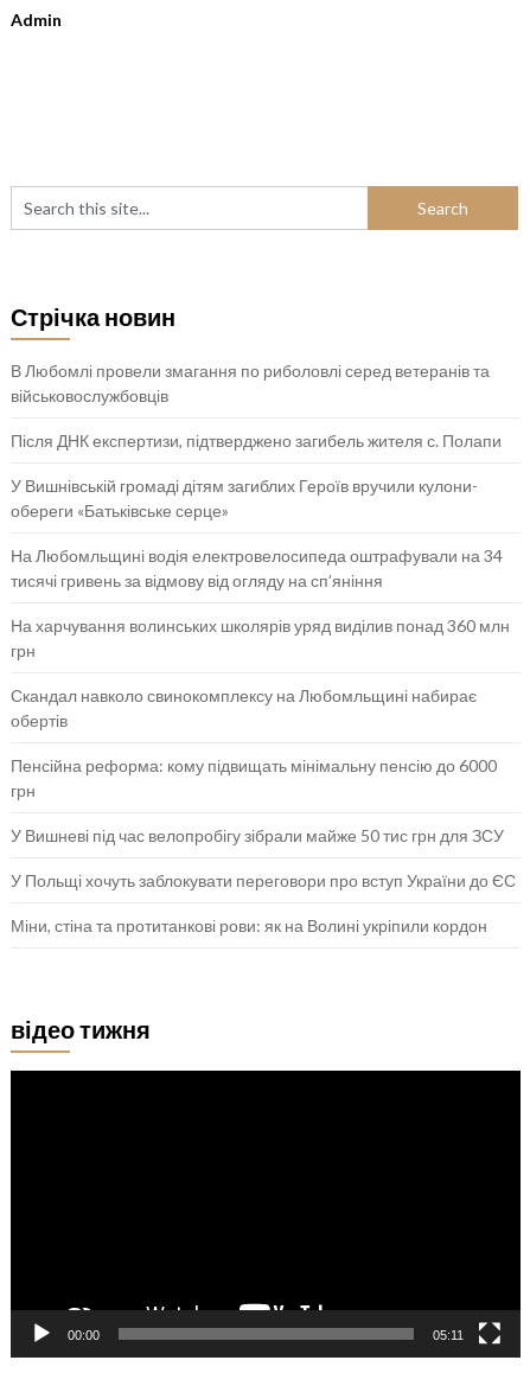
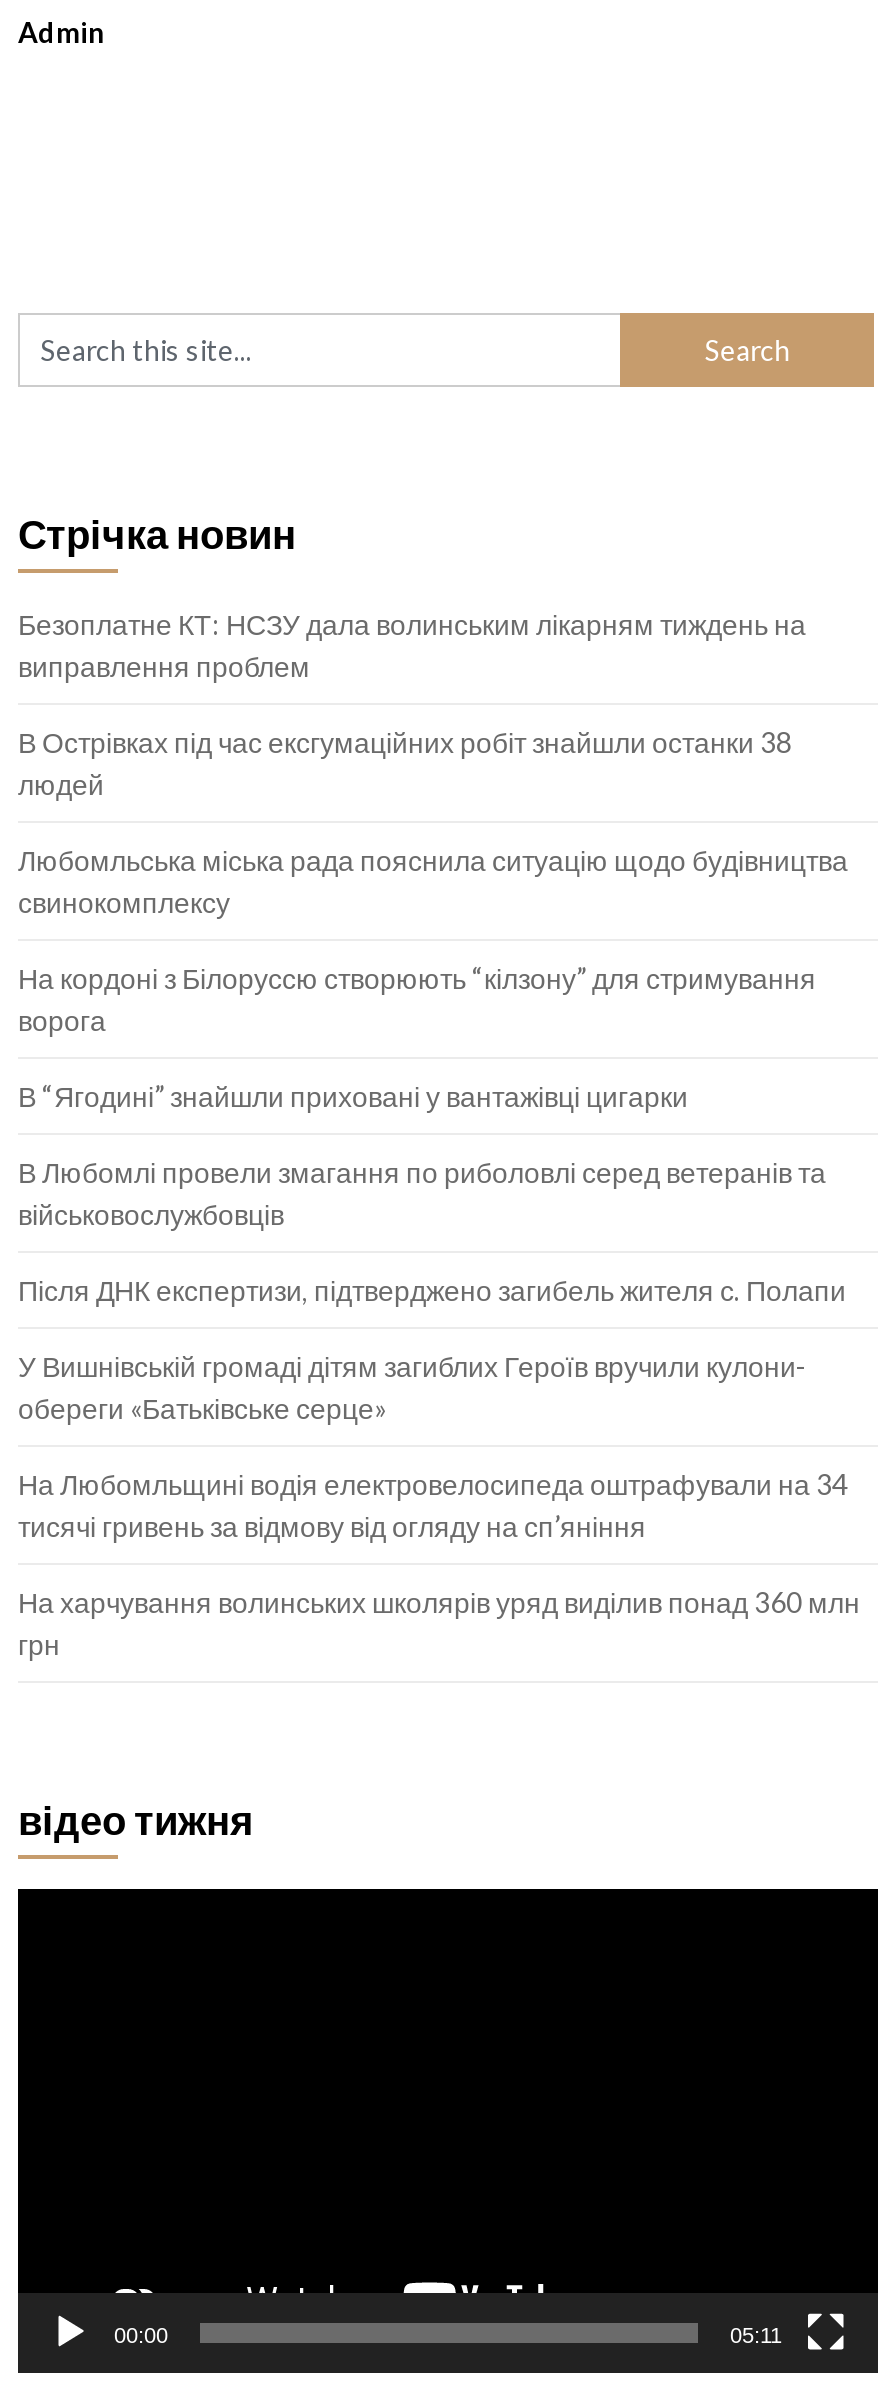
+ Безоплатне КТ: НСЗУ дала волинським лікарням тиждень на
+ виправлення проблем
+ В Острівках під час ексгумаційних робіт знайшли останки 38
+ людей
+ Любомльська міська рада пояснила ситуацію щодо будівництва
+ свинокомплексу
+ На кордоні з Білоруссю створюють “кілзону” для стримування
+ ворога
+ В “Ягодині” знайшли приховані у вантажівці цигарки

moved down: В Любомлі провели змагання по риболовлі серед ветеранів та | військовослужбовців | Після ДНК експертизи, підтверджено загибель жителя с. Полапи | ... | На харчування волинських школярів уряд виділив понад 360 млн | грн

- Скандал навколо свинокомплексу на Любомльщині набирає
- обертів
- Пенсійна реформа: кому підвищать мінімальну пенсію до 6000
- грн
- У Вишневі під час велопробігу зібрали майже 50 тис грн для ЗСУ
- У Польщі хочуть заблокувати переговори про вступ України до ЄС
- Міни, стіна та протитанкові рови: як на Волині укріпили кордон
